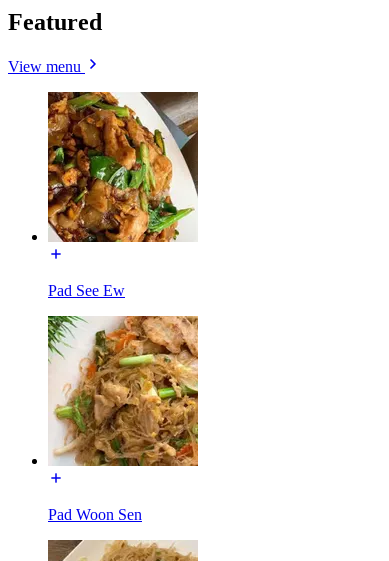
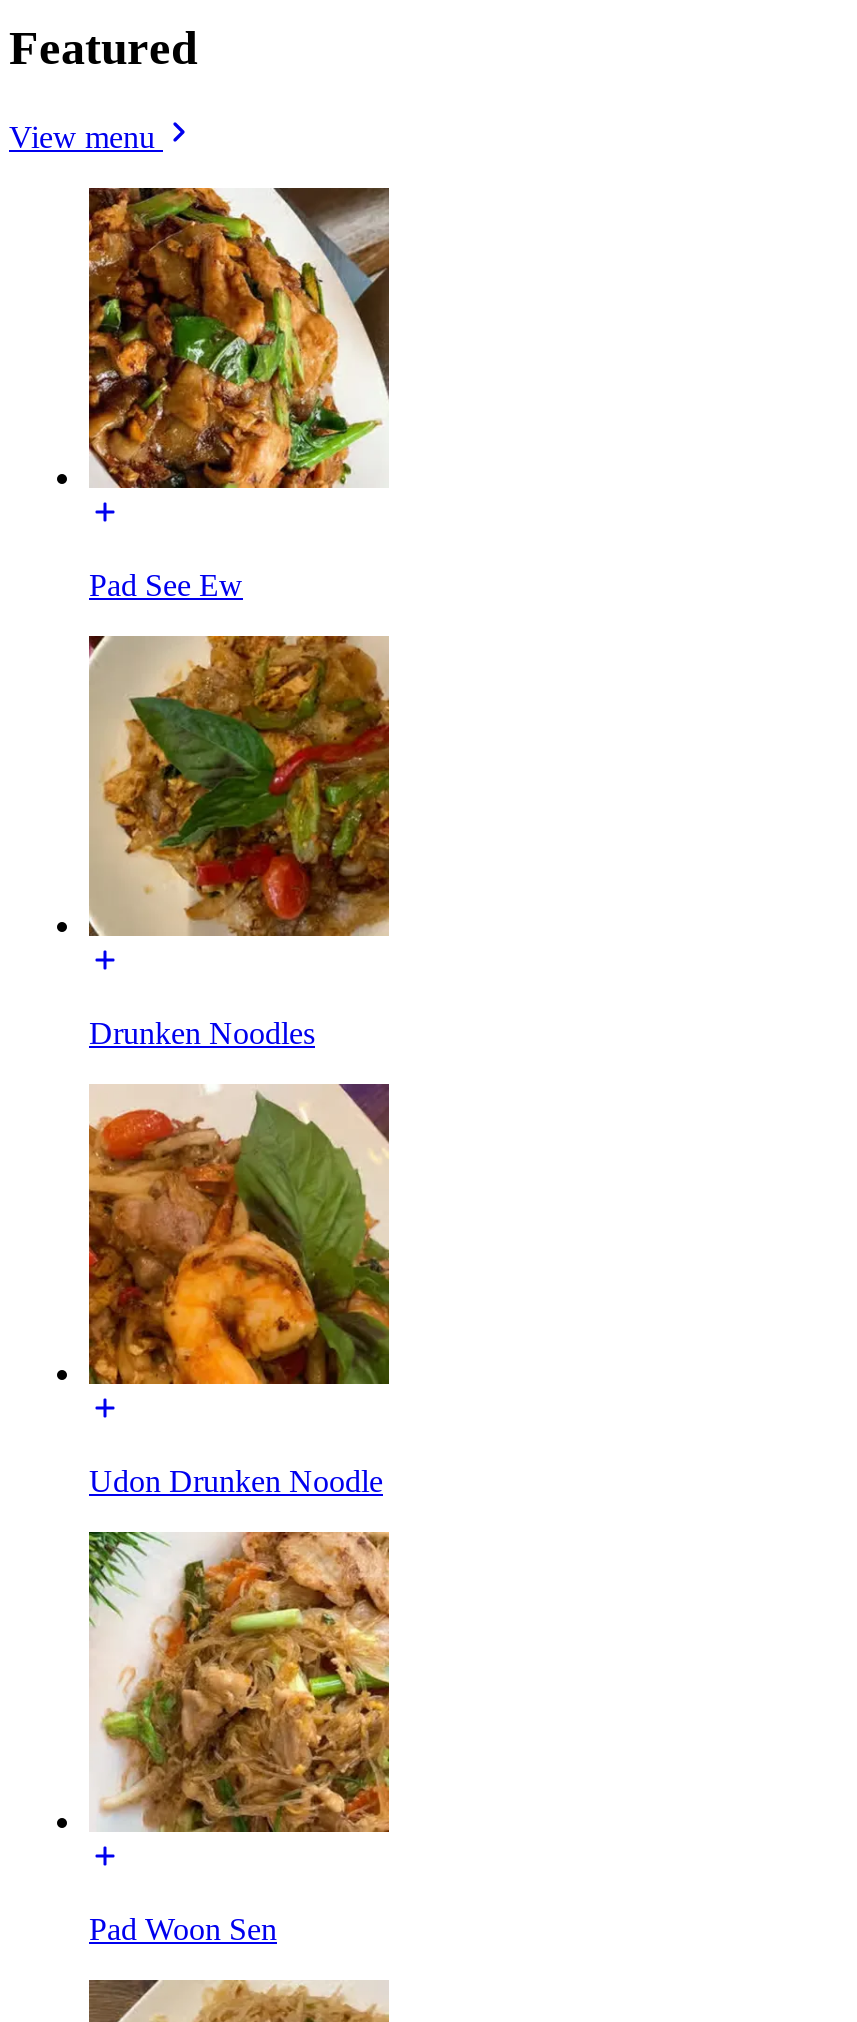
+ [image]
+ Drunken Noodles

+ [image]
+ Udon Drunken Noodle
